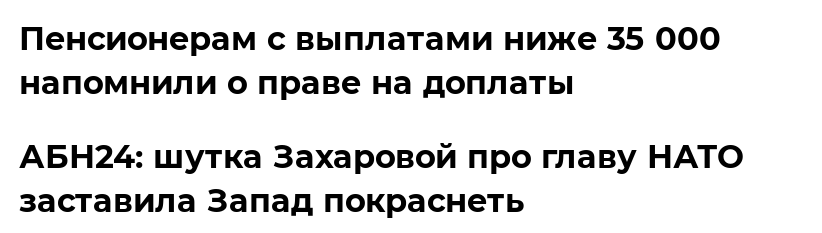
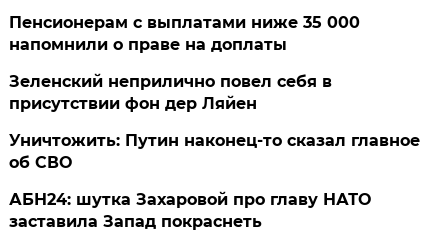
+ Зеленский неприлично повел cебя в
+ присутствии фон дер Ляйен
+ Уничтожить: Путин наконец-то сказал главное
+ об СВО
